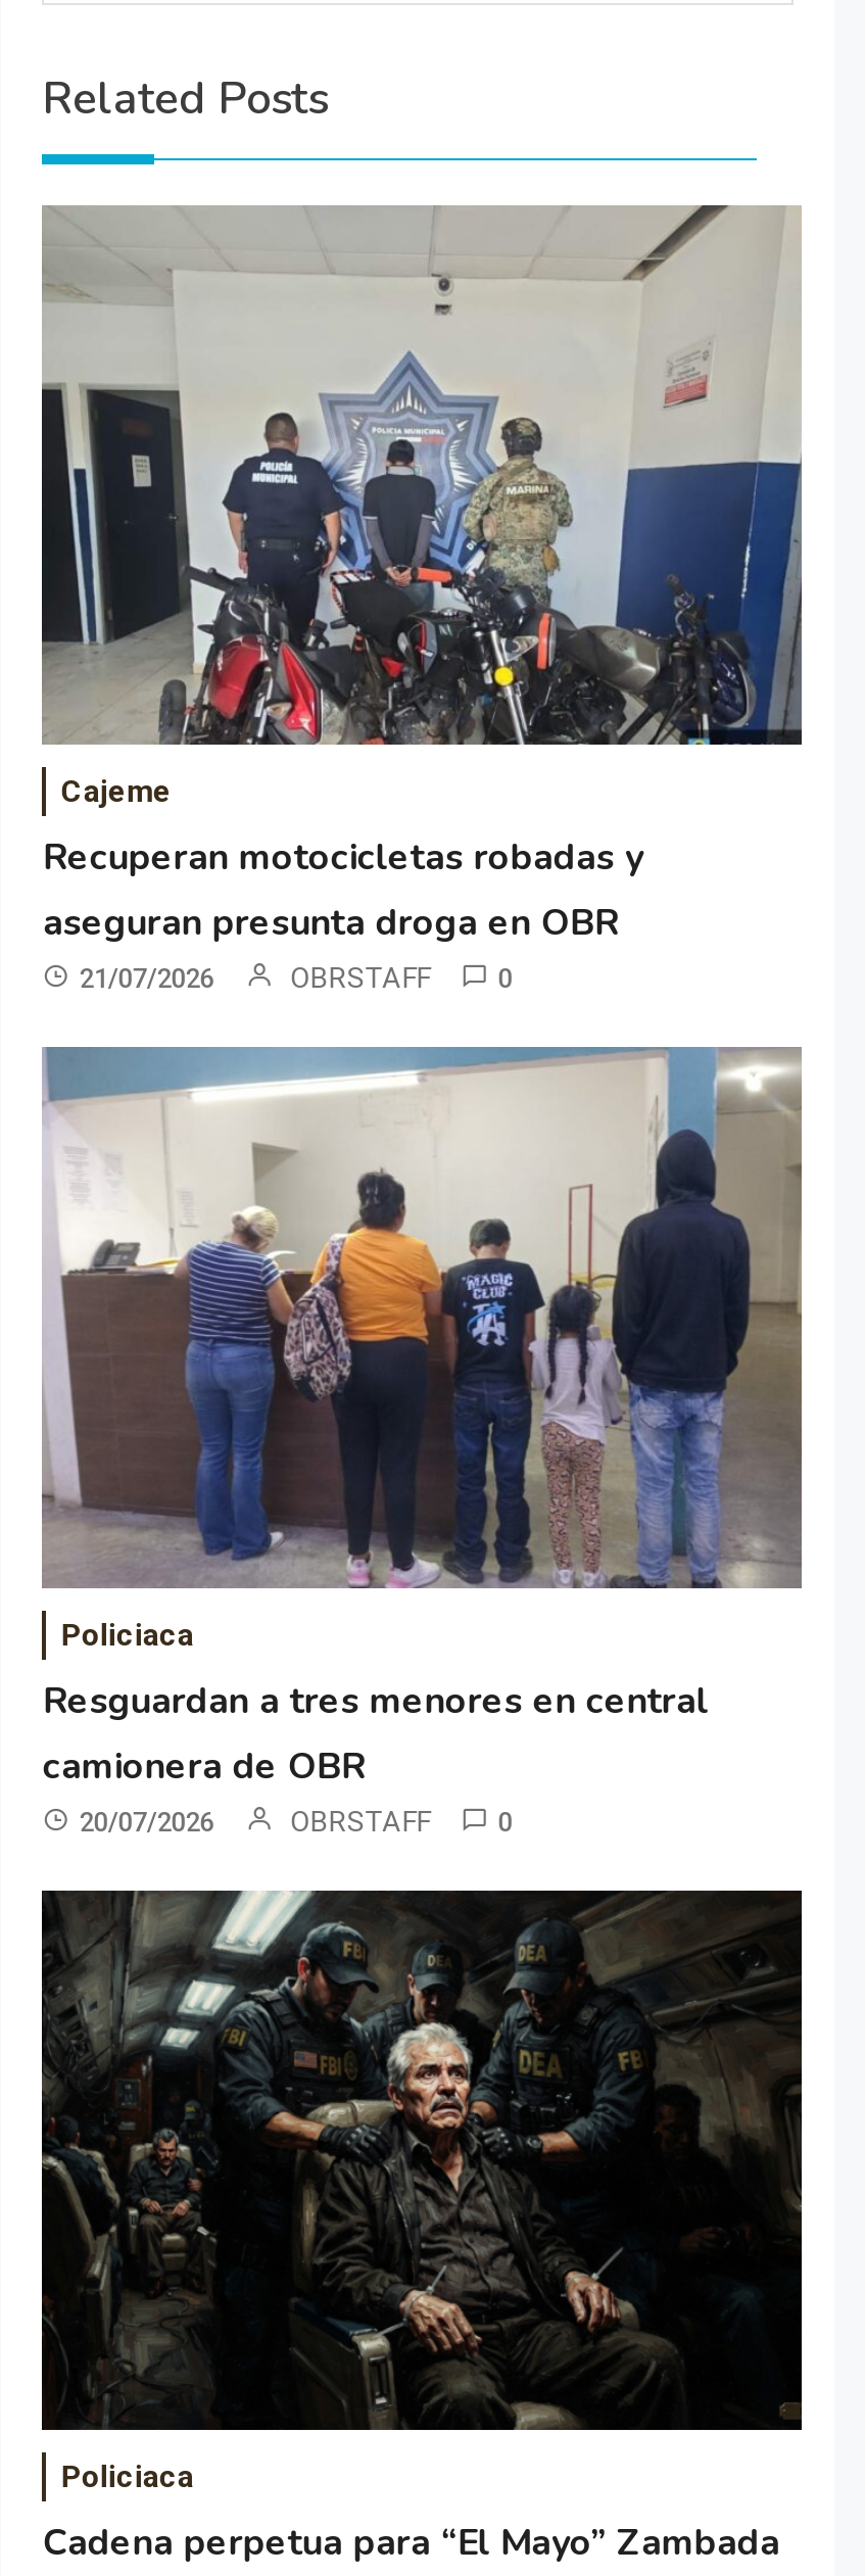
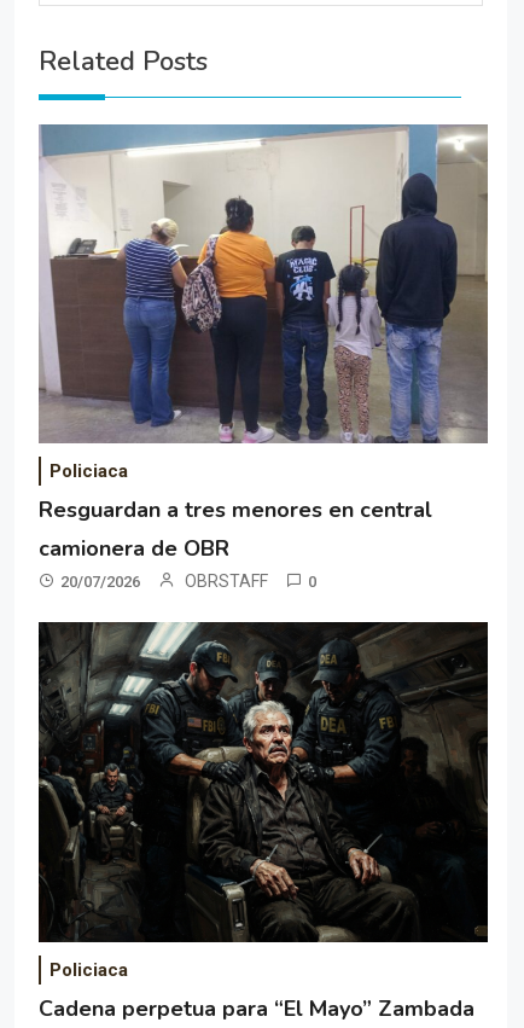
- [image]
- Cajeme
- Recuperan motocicletas robadas y
- aseguran presunta droga en OBR
- 21/07/2026
- OBRSTAFF
- 0
